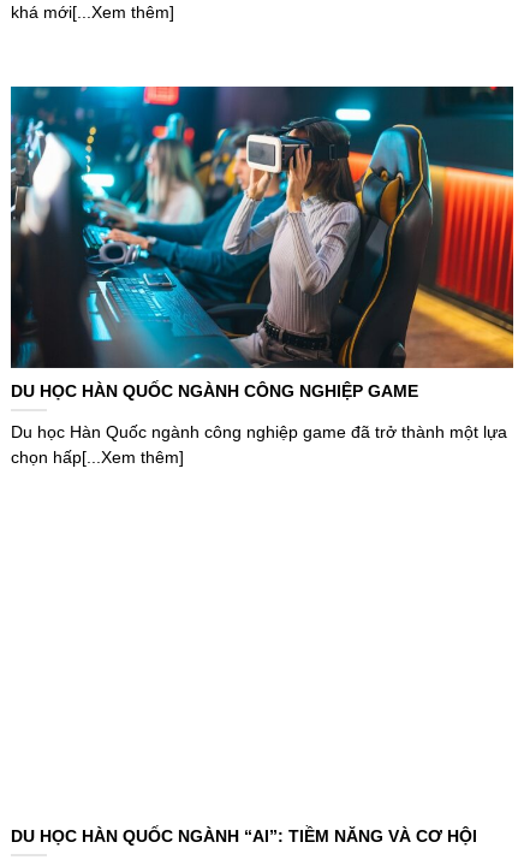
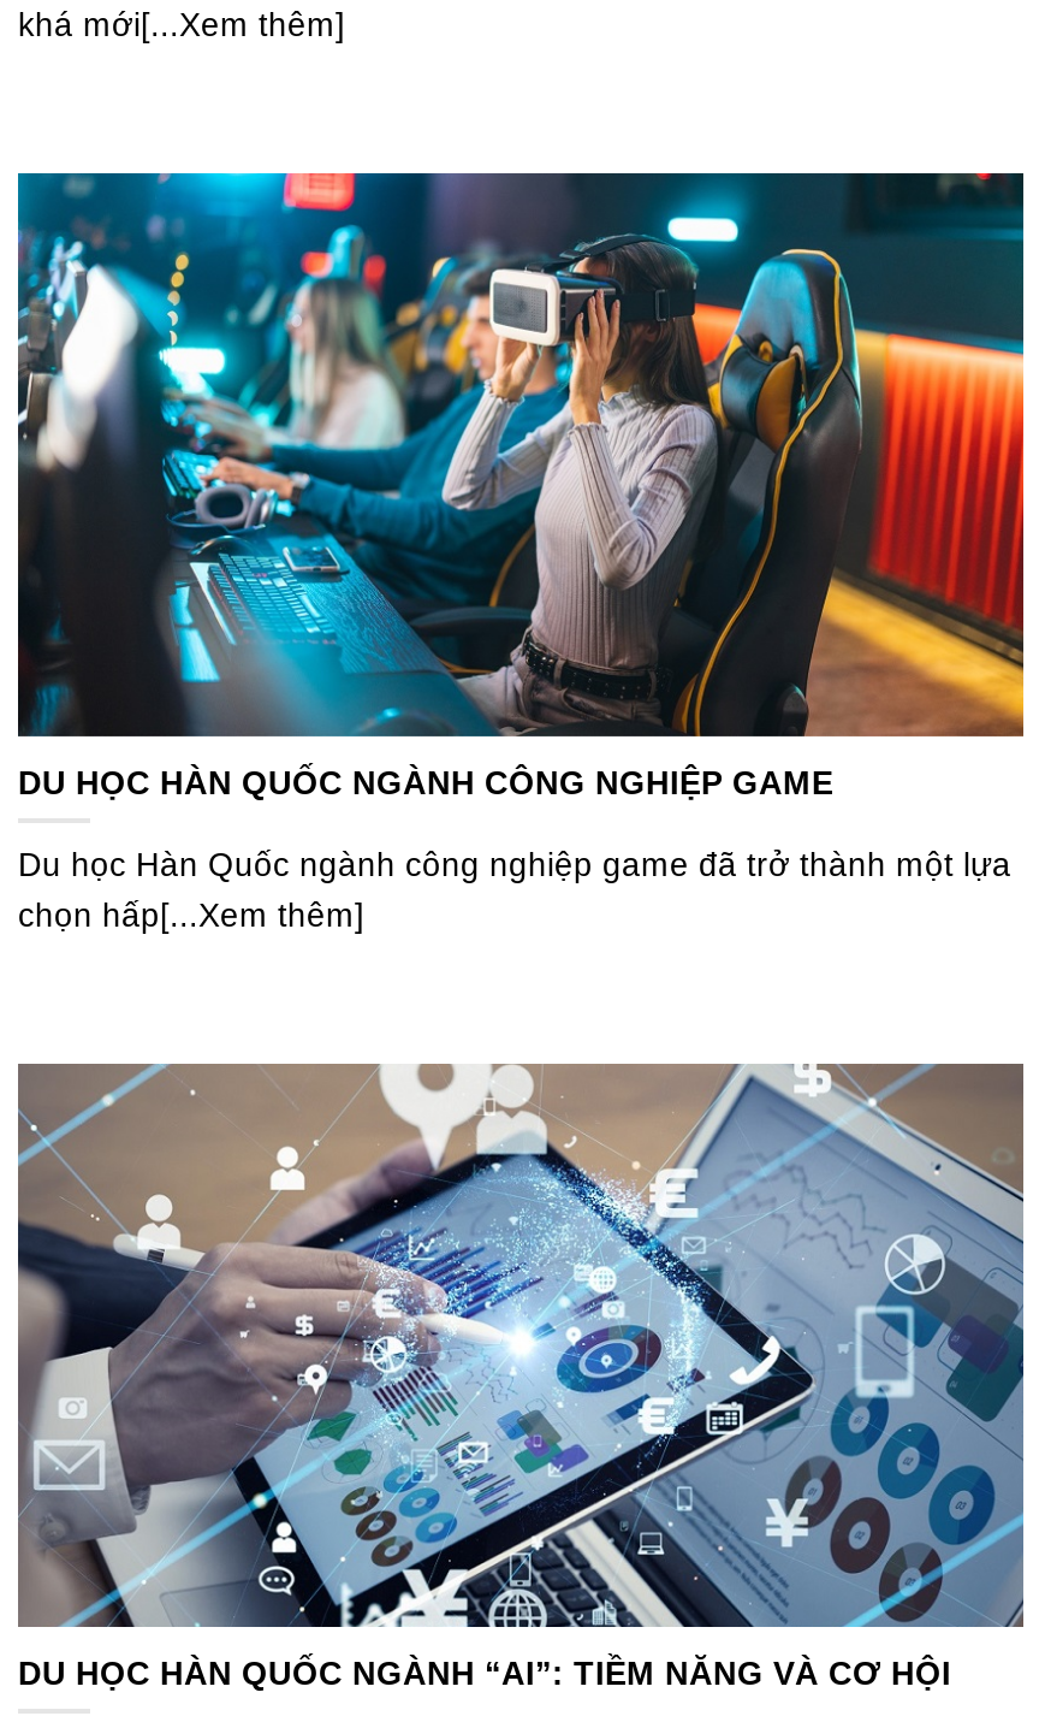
+ [image]
